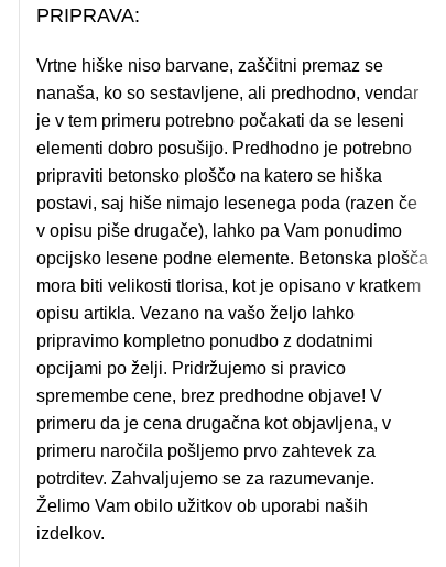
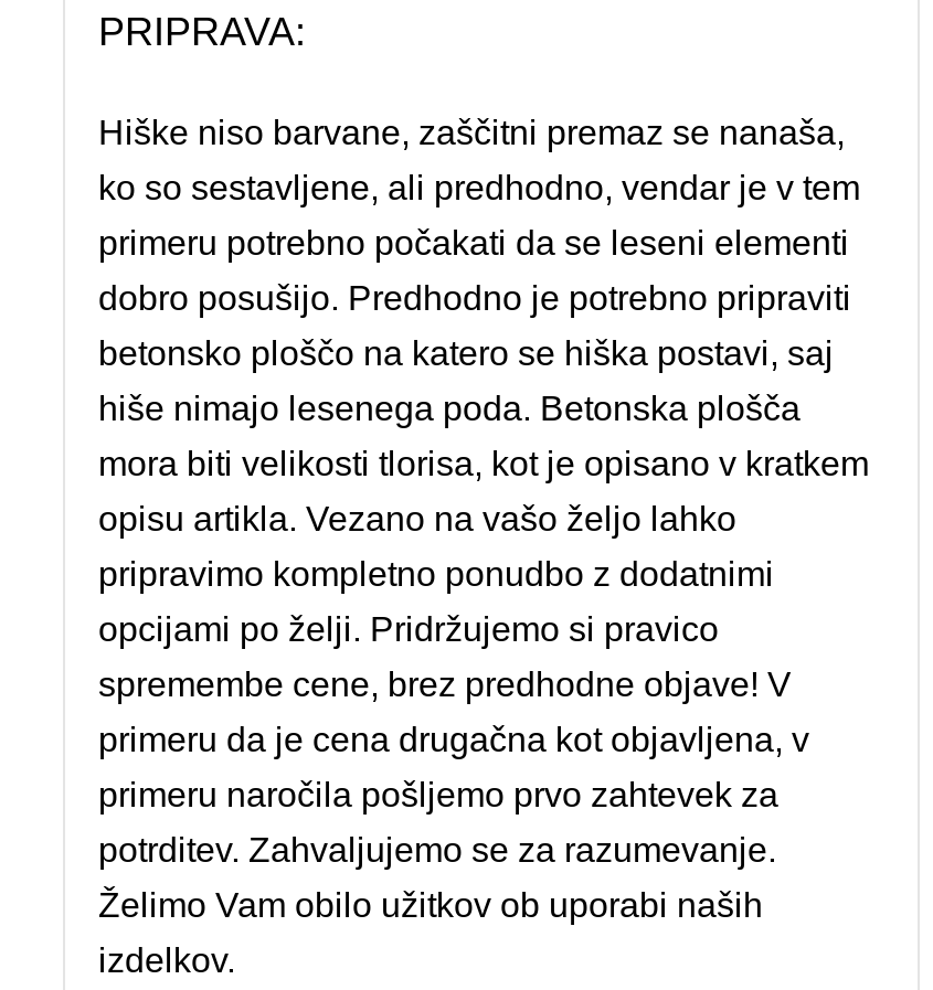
- Vrtne hiške niso barvane, zaščitni premaz se
- nanaša, ko so sestavljene, ali predhodno, vendar
- je v tem primeru potrebno počakati da se leseni
- elementi dobro posušijo. Predhodno je potrebno
- pripraviti betonsko ploščo na katero se hiška
- postavi, saj hiše nimajo lesenega poda (razen če
- v opisu piše drugače), lahko pa Vam ponudimo
- opcijsko lesene podne elemente. Betonska plošča
+ Hiške niso barvane, zaščitni premaz se nanaša,
+ ko so sestavljene, ali predhodno, vendar je v tem
+ primeru potrebno počakati da se leseni elementi
+ dobro posušijo. Predhodno je potrebno pripraviti
+ betonsko ploščo na katero se hiška postavi, saj
+ hiše nimajo lesenega poda. Betonska plošča
